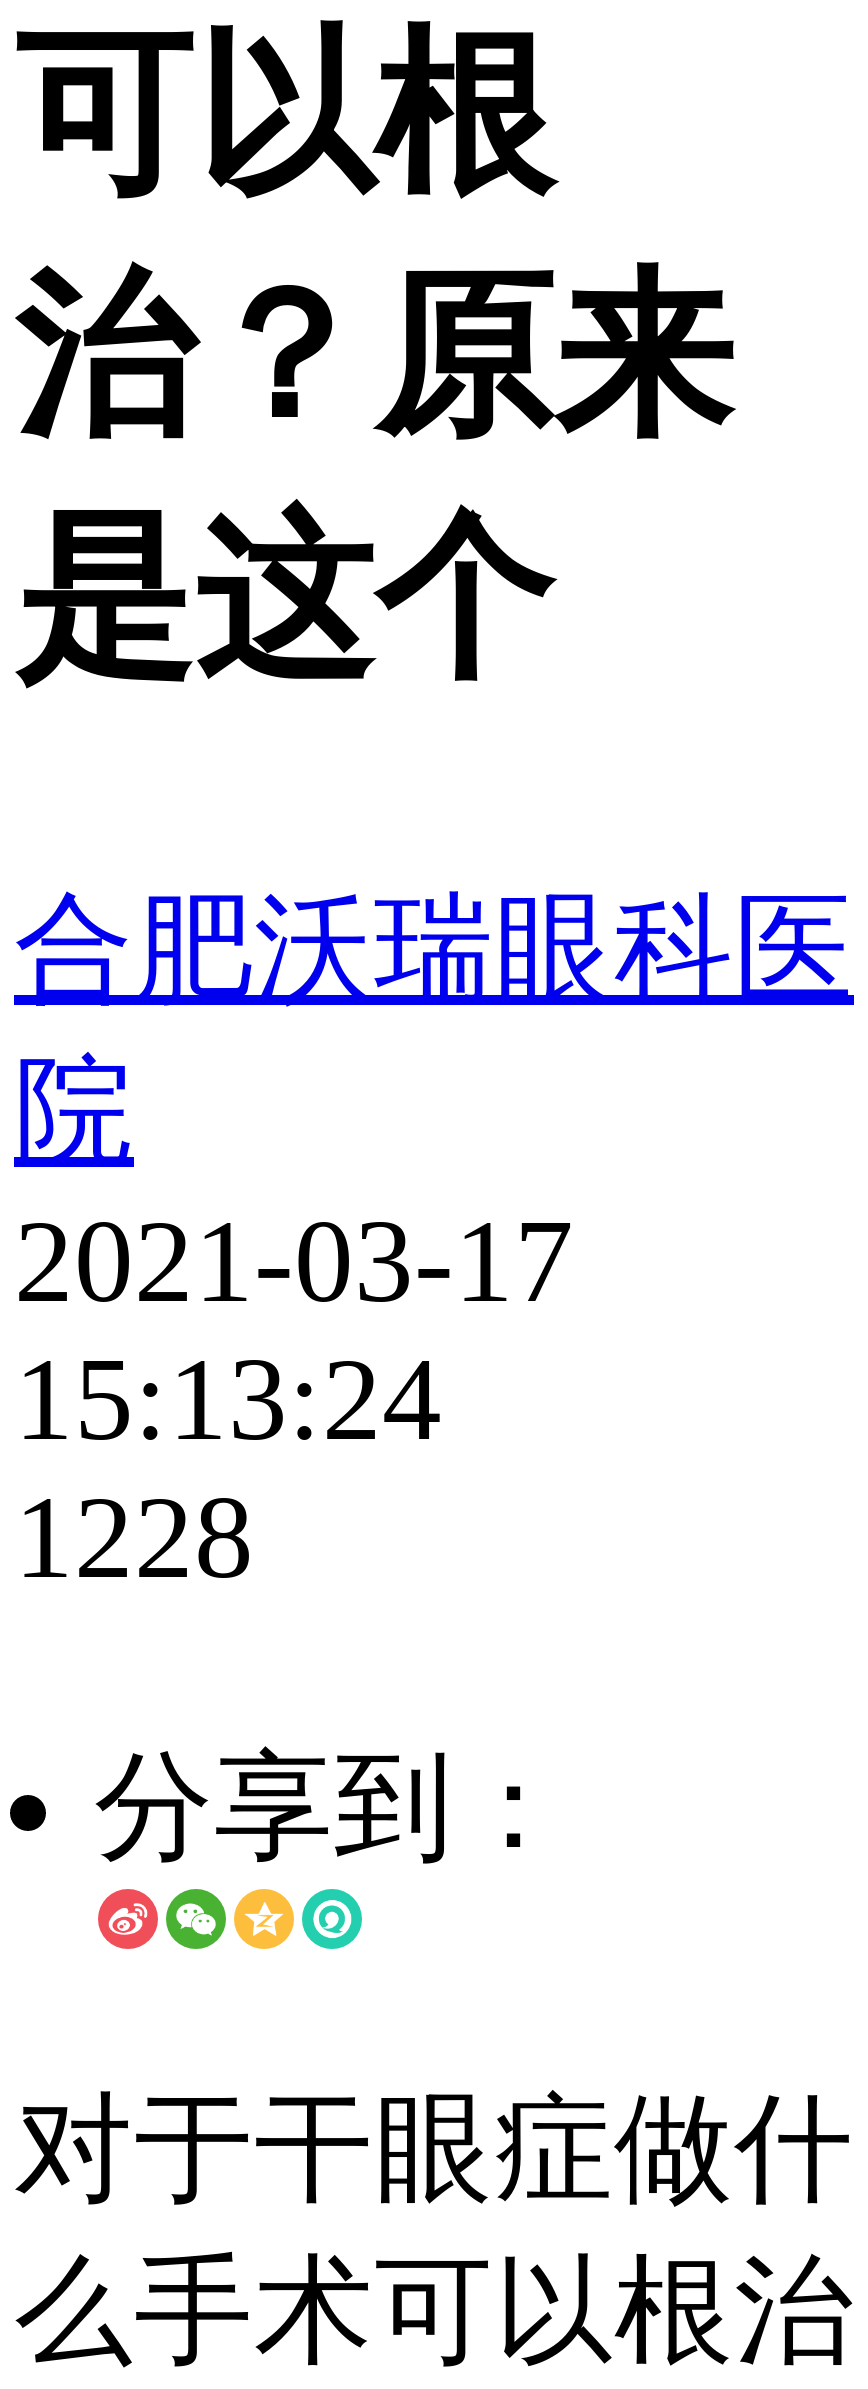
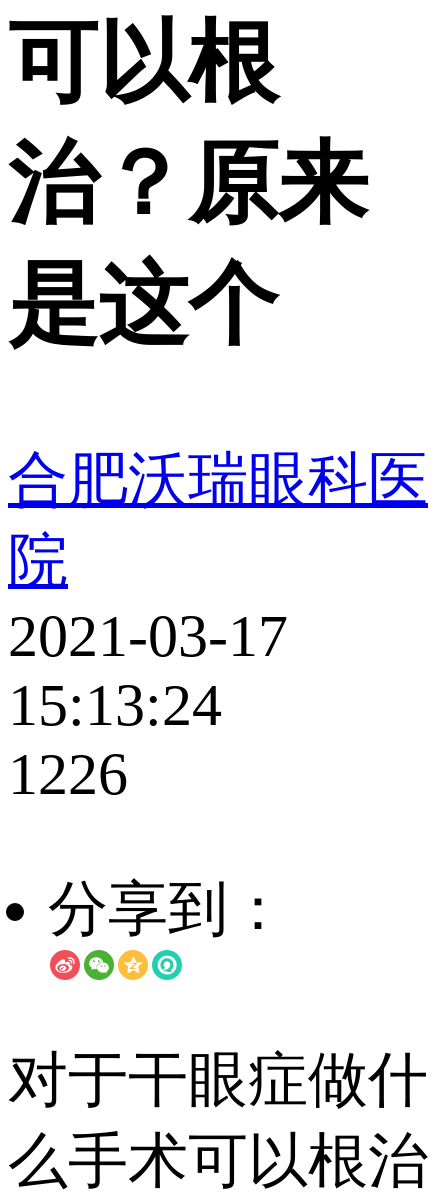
- 1228
+ 1226
